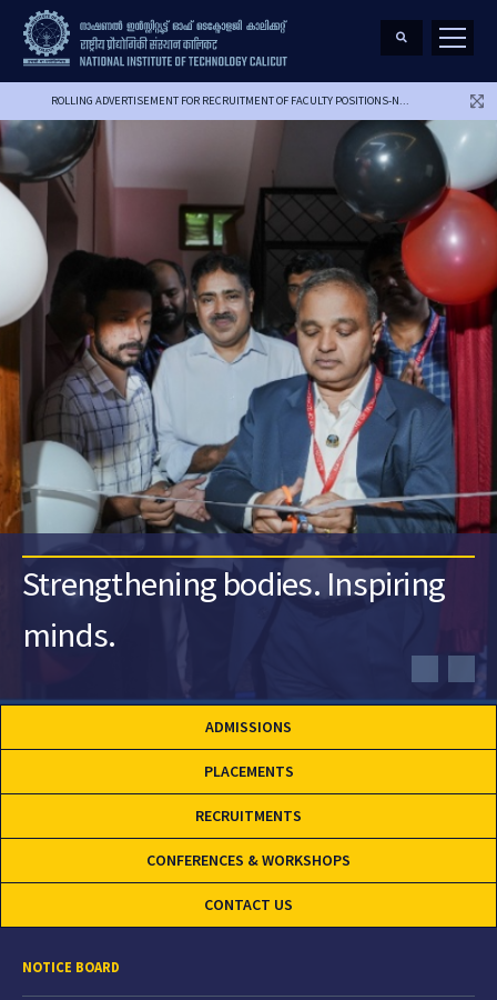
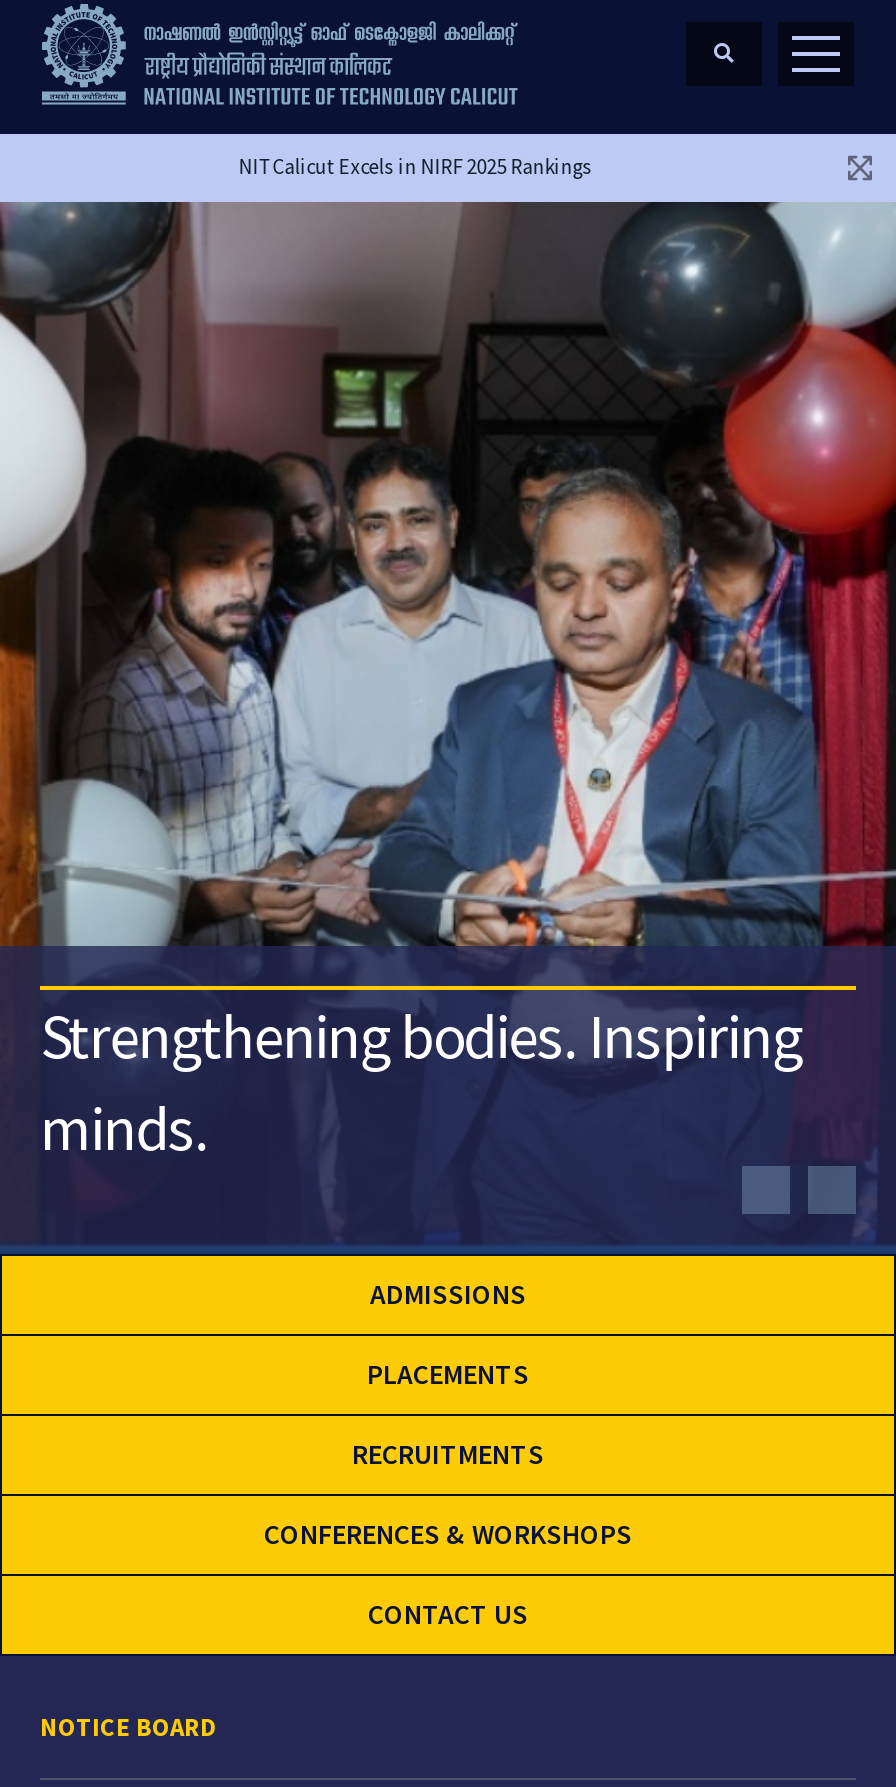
- ROLLING ADVERTISEMENT FOR RECRUITMENT OF FACULTY POSITIONS-N...
+ NIT Calicut Excels in NIRF 2025 Rankings
